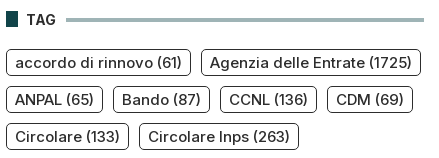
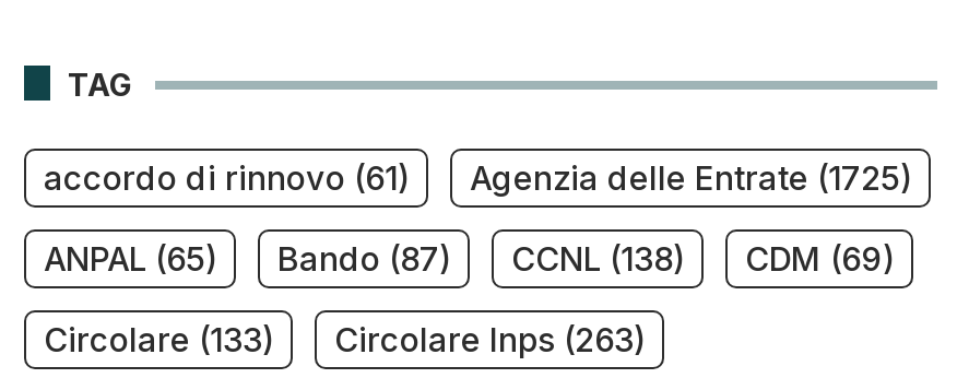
- ANPAL (65) Bando (87) CCNL (136) CDM (69)
+ ANPAL (65) Bando (87) CCNL (138) CDM (69)
